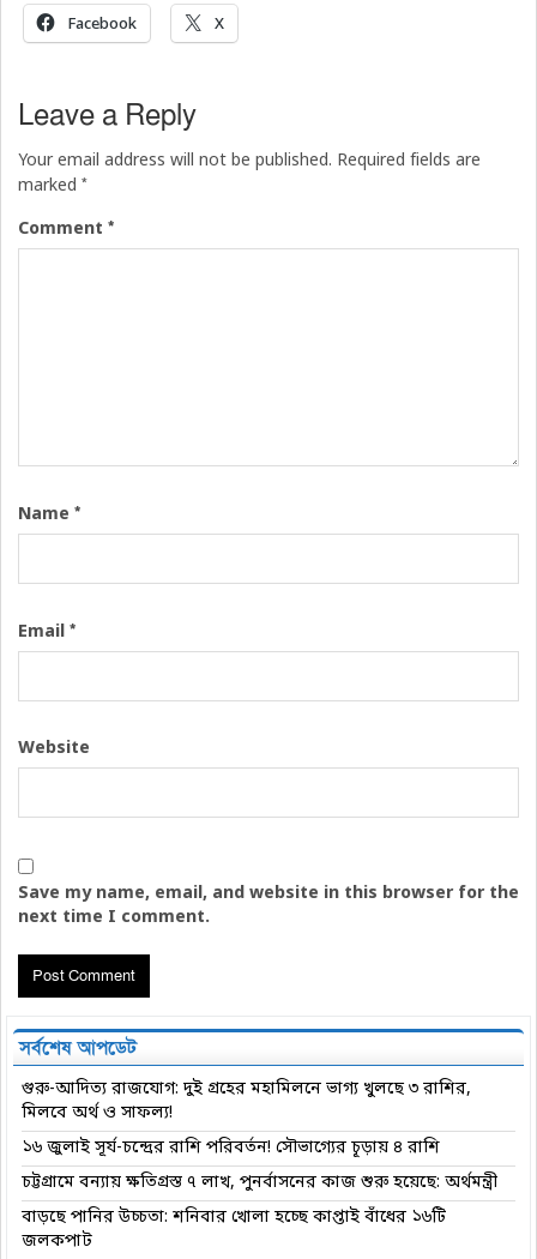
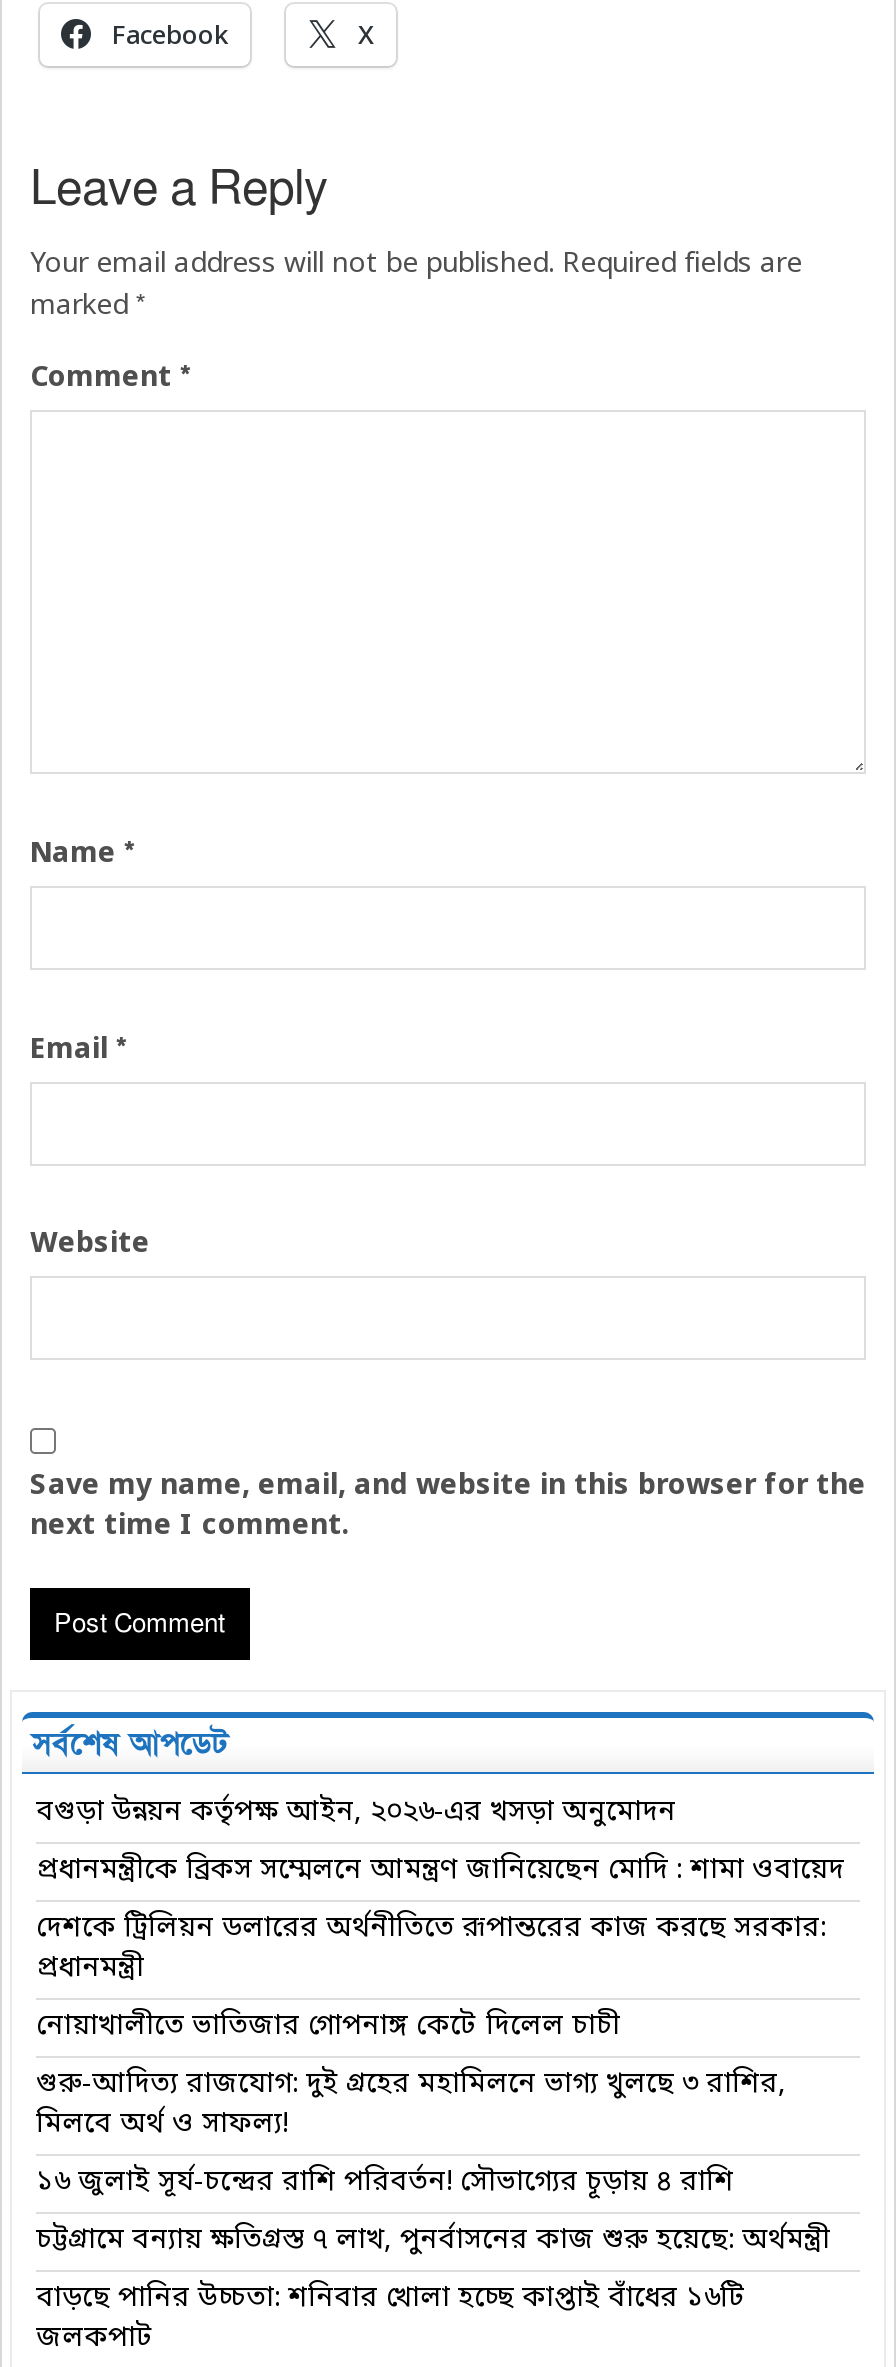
+ বগুড়া উন্নয়ন কর্তৃপক্ষ আইন, ২০২৬-এর খসড়া অনুমোদন
+ প্রধানমন্ত্রীকে ব্রিকস সম্মেলনে আমন্ত্রণ জানিয়েছেন মোদি : শামা ওবায়েদ
+ দেশকে ট্রিলিয়ন ডলারের অর্থনীতিতে রূপান্তরের কাজ করছে সরকার:
+ প্রধানমন্ত্রী
+ নোয়াখালীতে ভাতিজার গোপনাঙ্গ কেটে দিলেল চাচী
